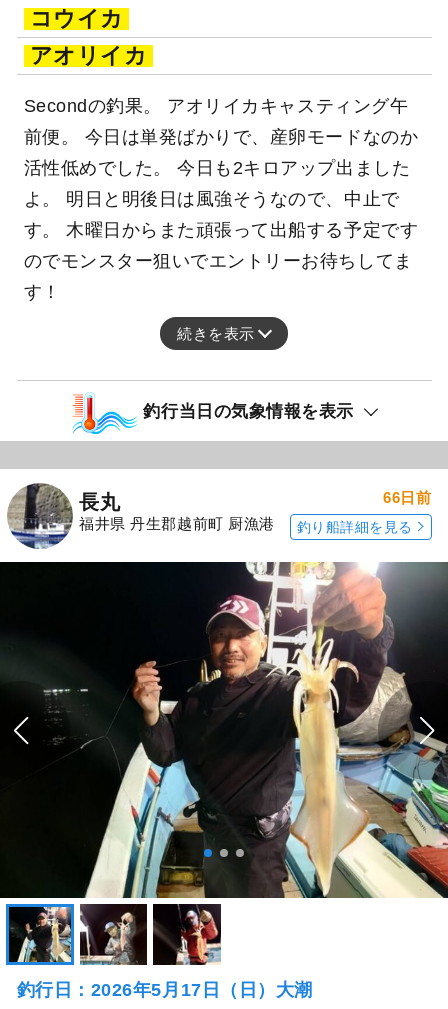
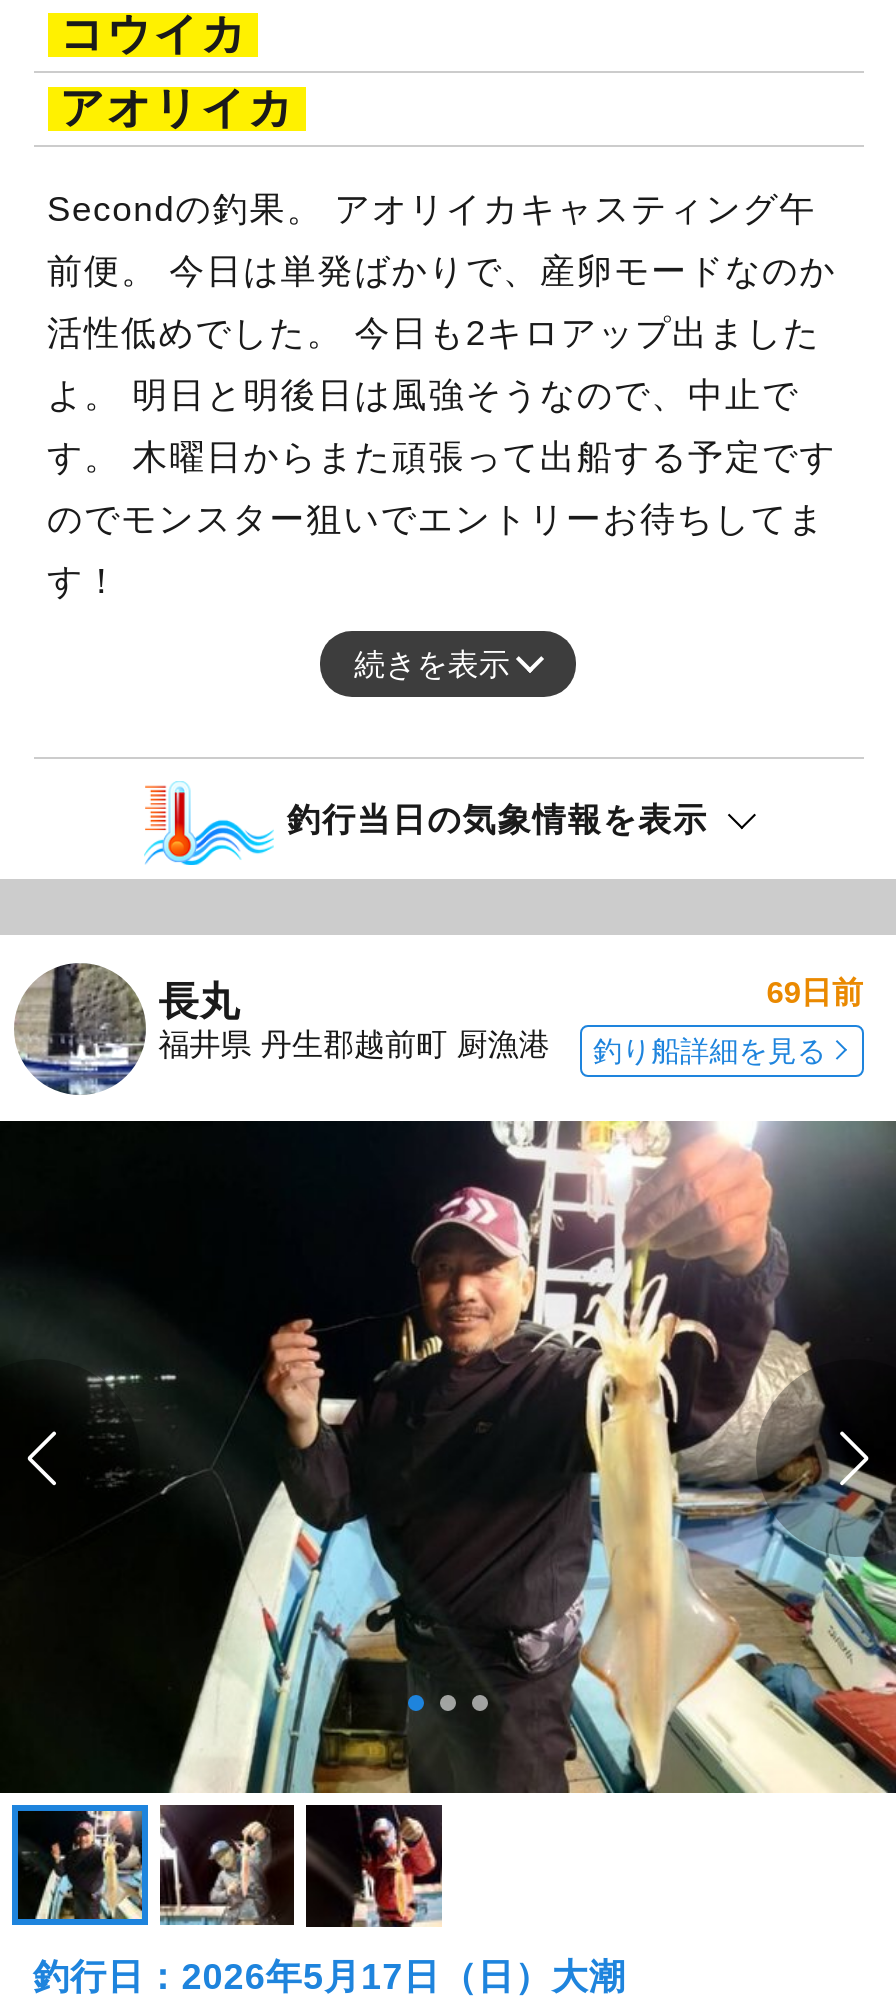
- 66日前
+ 69日前
